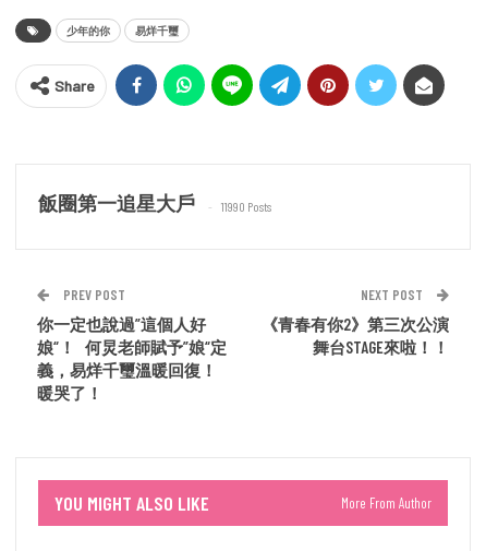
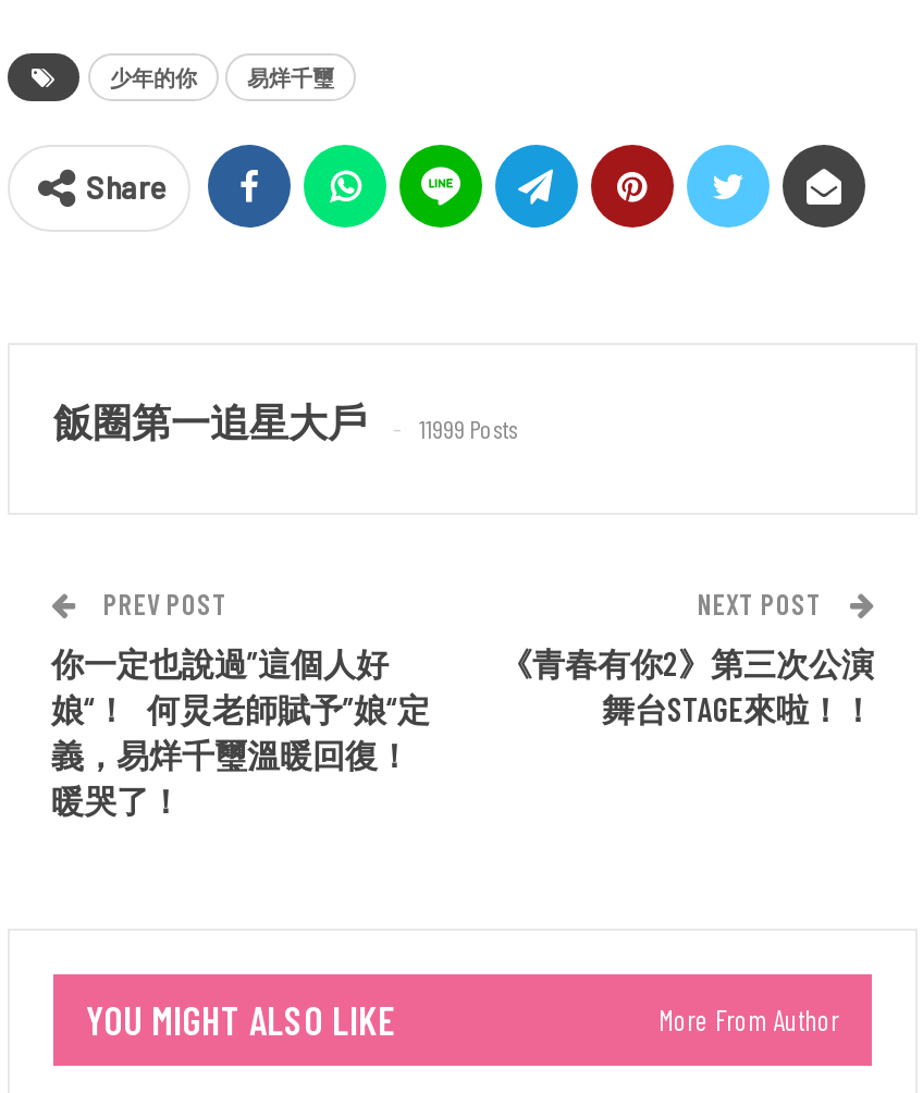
- 飯圈第一追星大戶 11990 Posts
+ 飯圈第一追星大戶 11999 Posts
